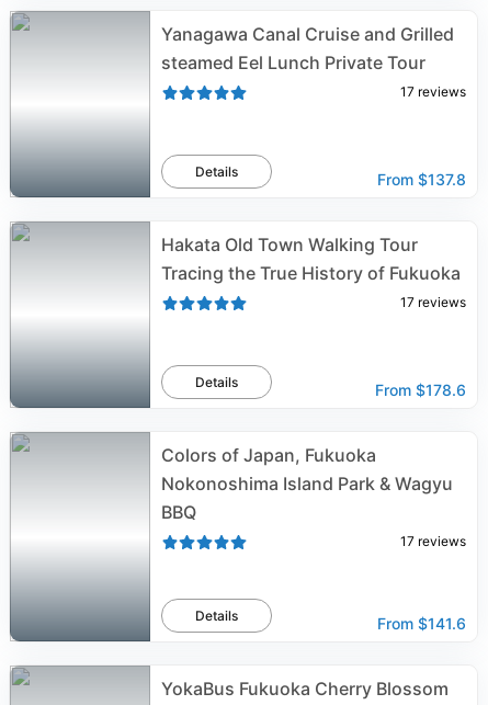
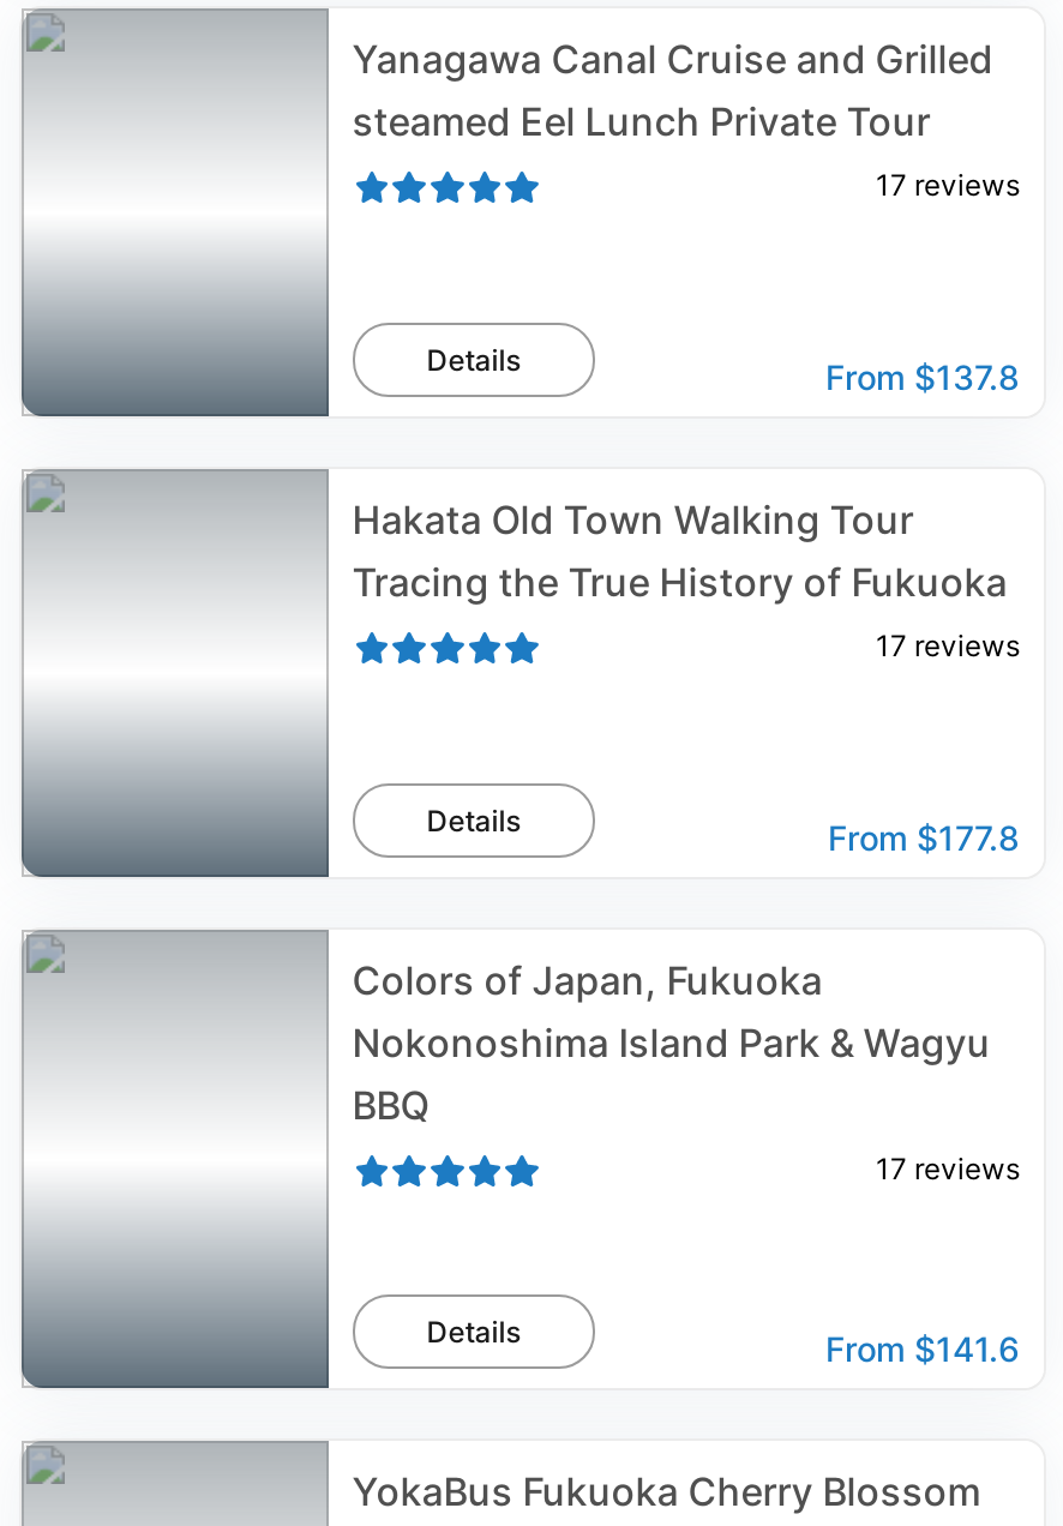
- From $178.6
+ From $177.8
